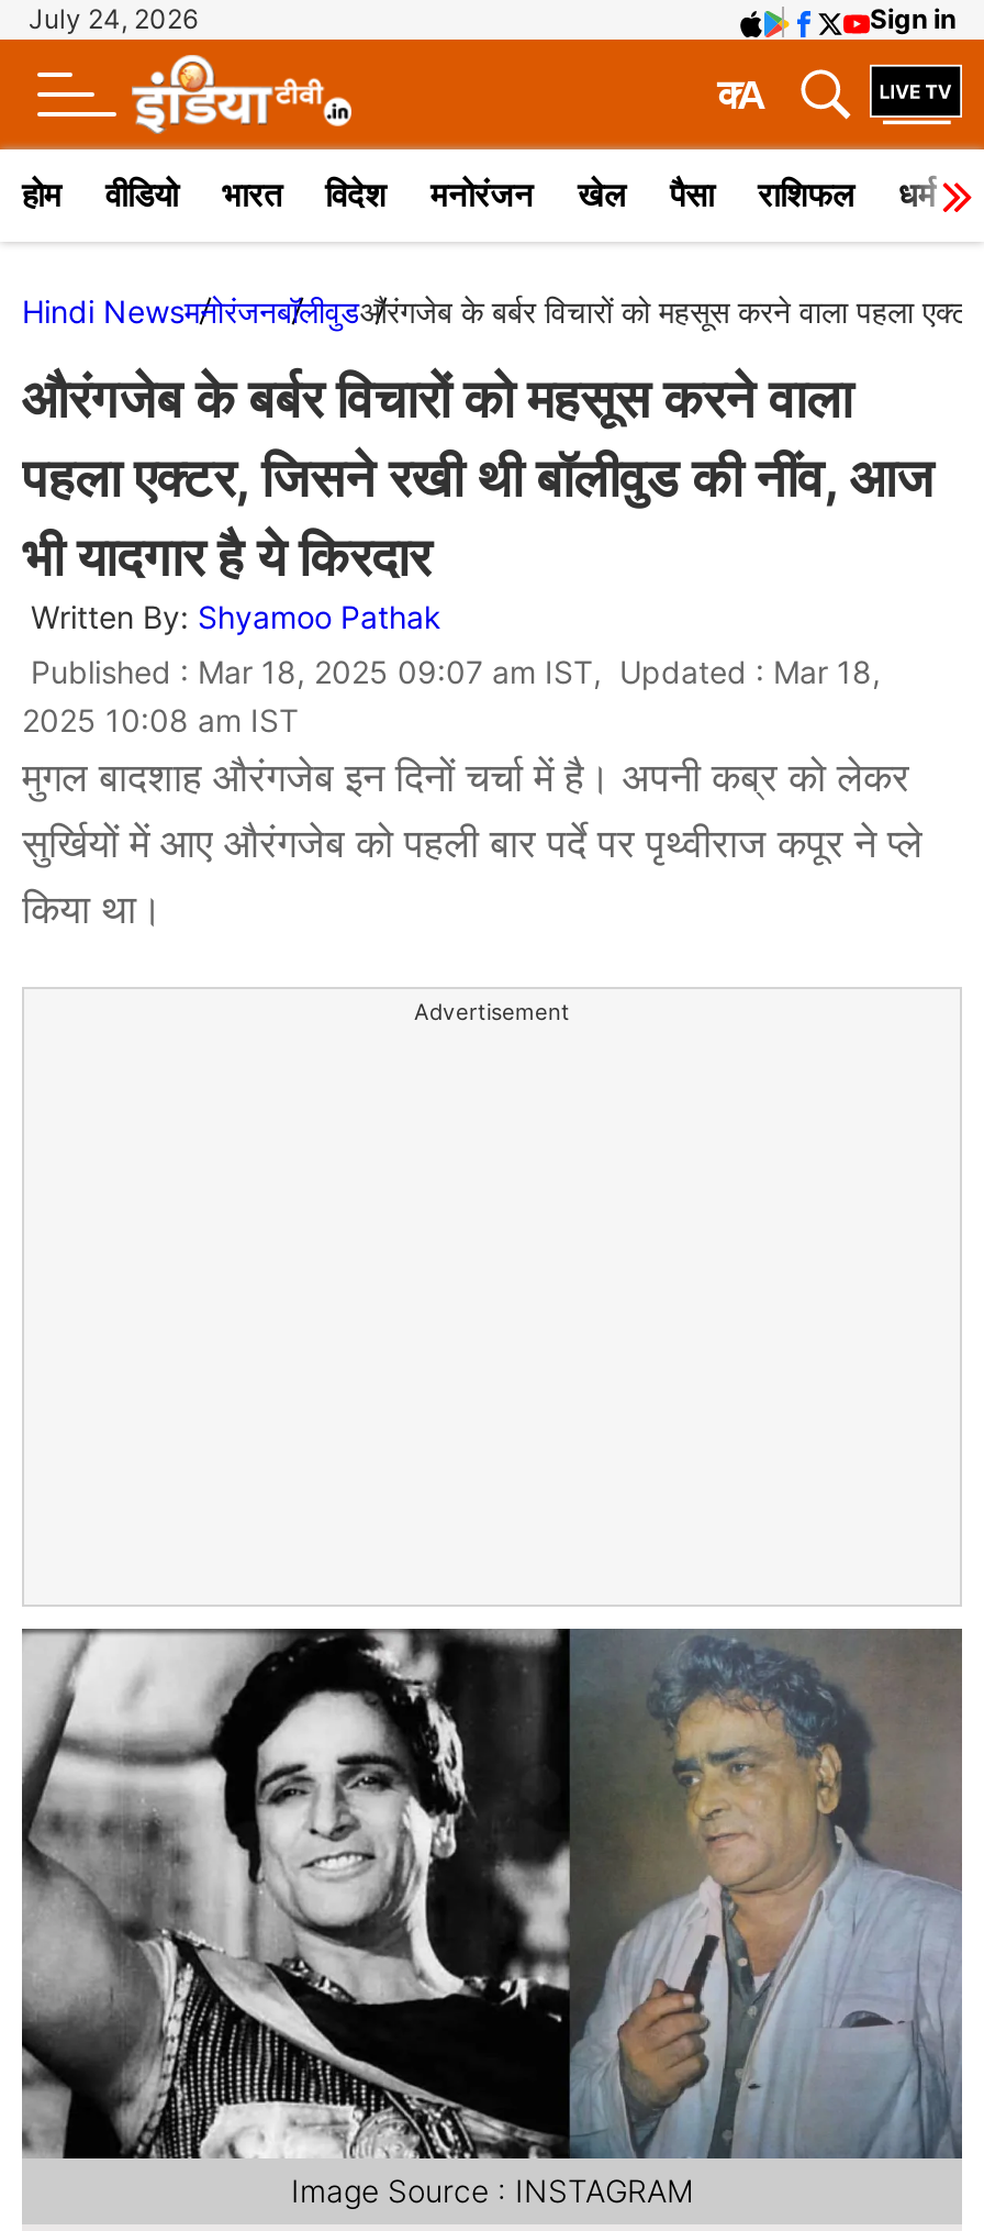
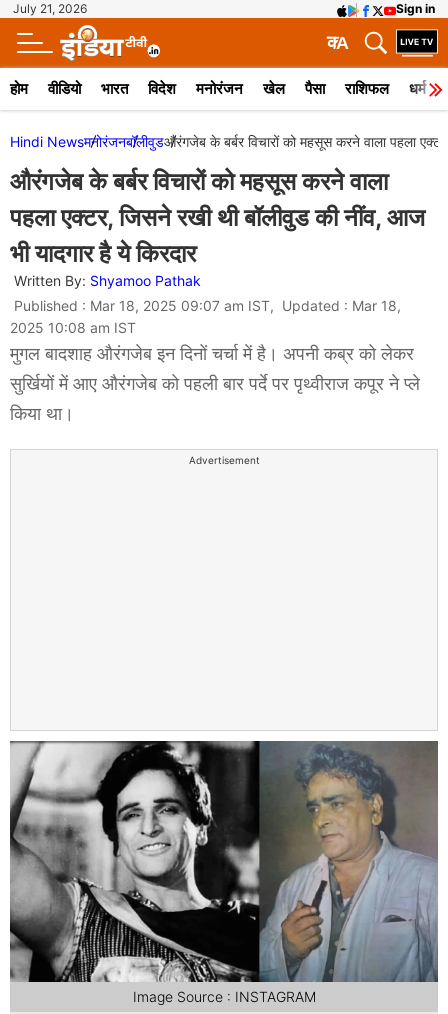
- July 24, 2026
+ July 21, 2026
